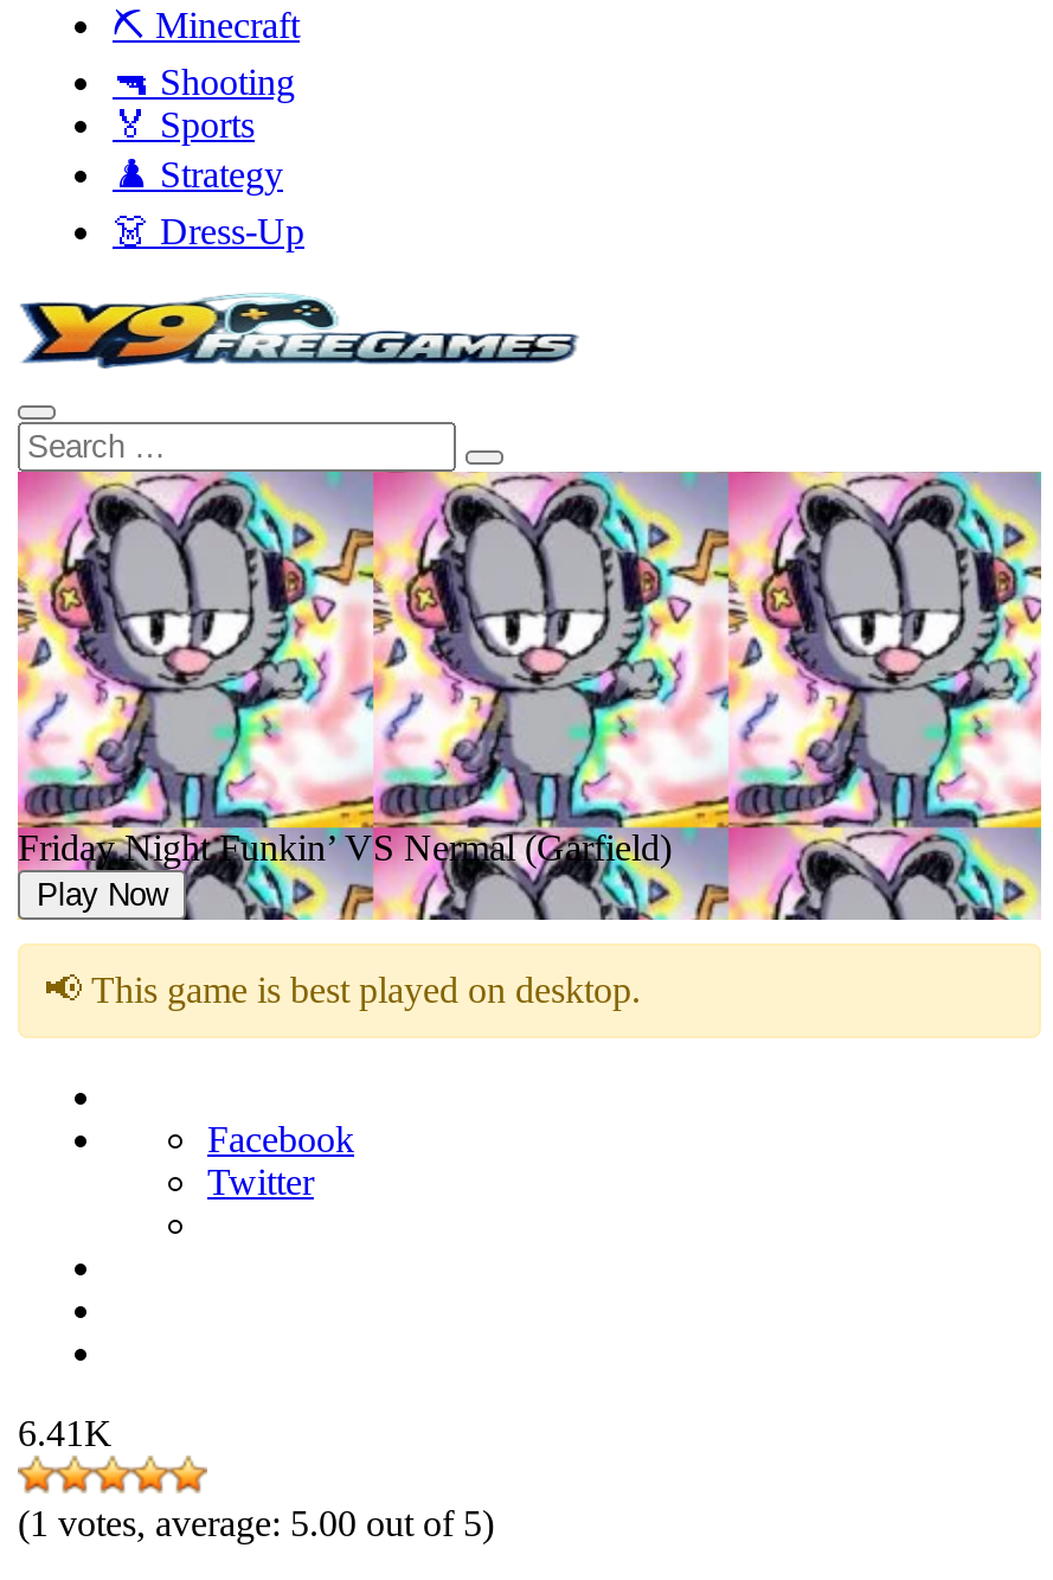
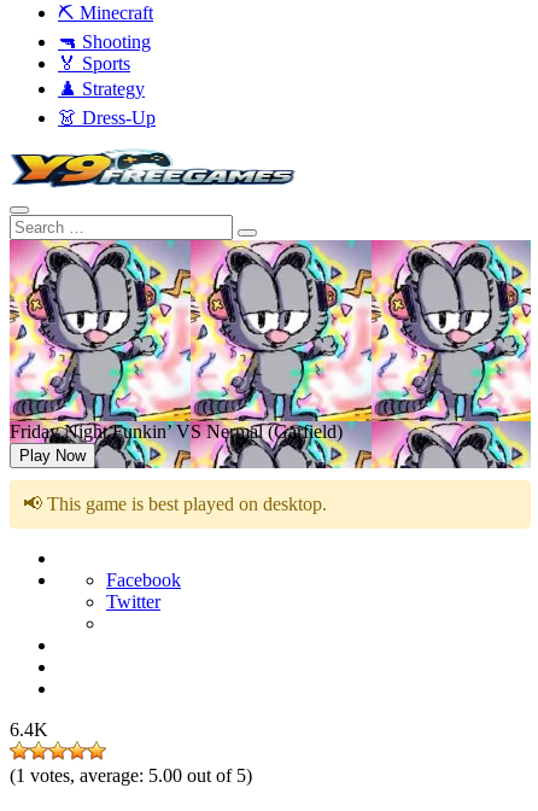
- 6.41K
+ 6.4K
